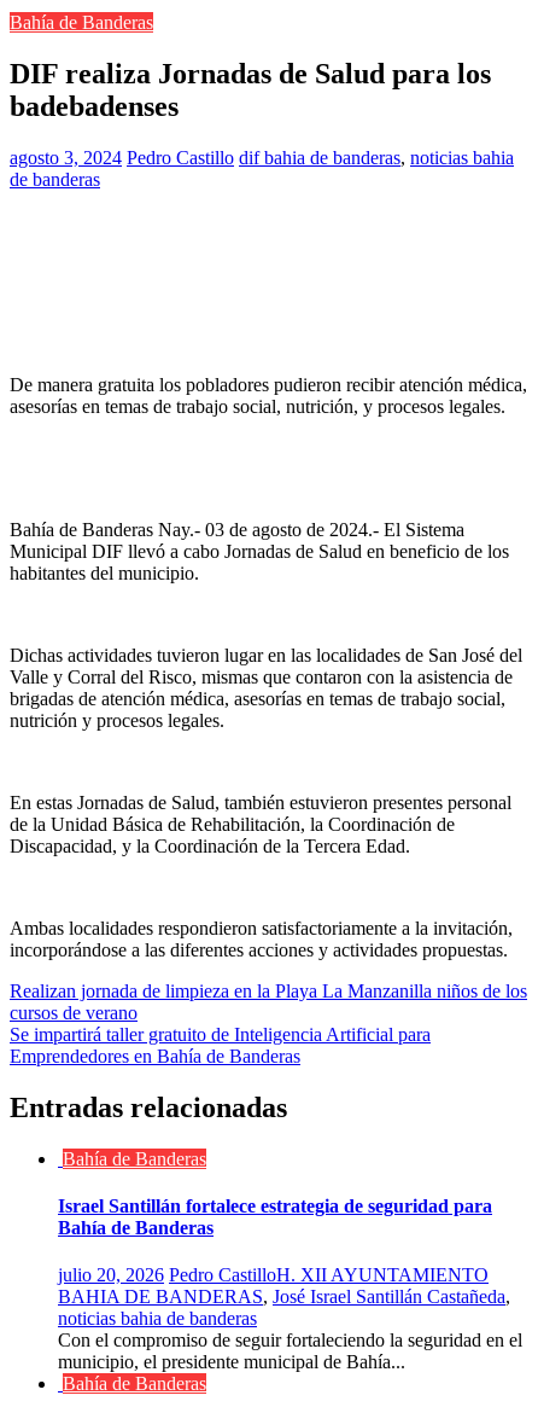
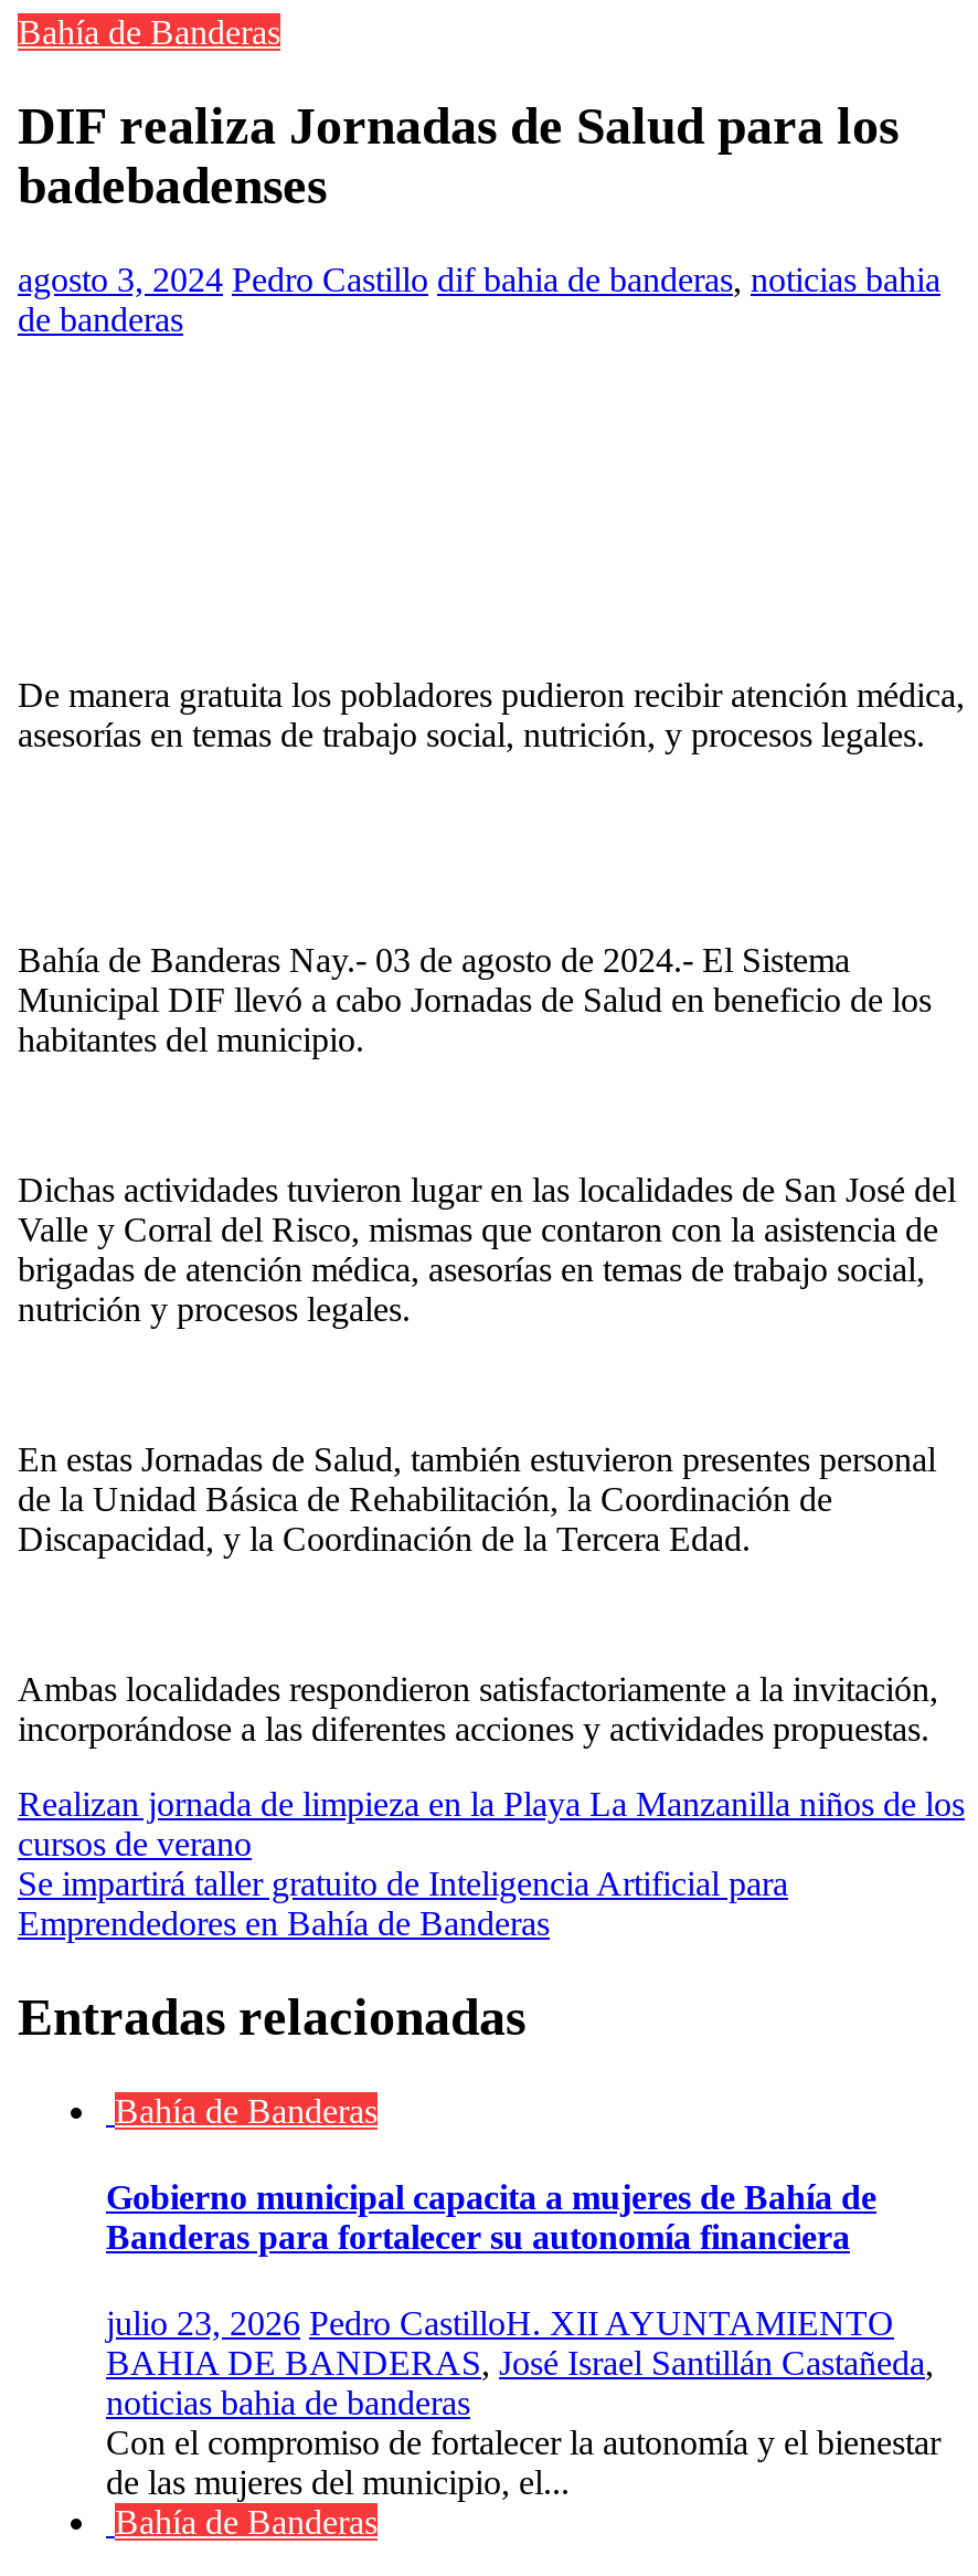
- Israel Santillán fortalece estrategia de seguridad para
- Bahía de Banderas
+ Gobierno municipal capacita a mujeres de Bahía de
+ Banderas para fortalecer su autonomía financiera

- julio 20, 2026 Pedro CastilloH. XII AYUNTAMIENTO
+ julio 23, 2026 Pedro CastilloH. XII AYUNTAMIENTO

- Con el compromiso de seguir fortaleciendo la seguridad en el
- municipio, el presidente municipal de Bahía...
+ Con el compromiso de fortalecer la autonomía y el bienestar
+ de las mujeres del municipio, el...
